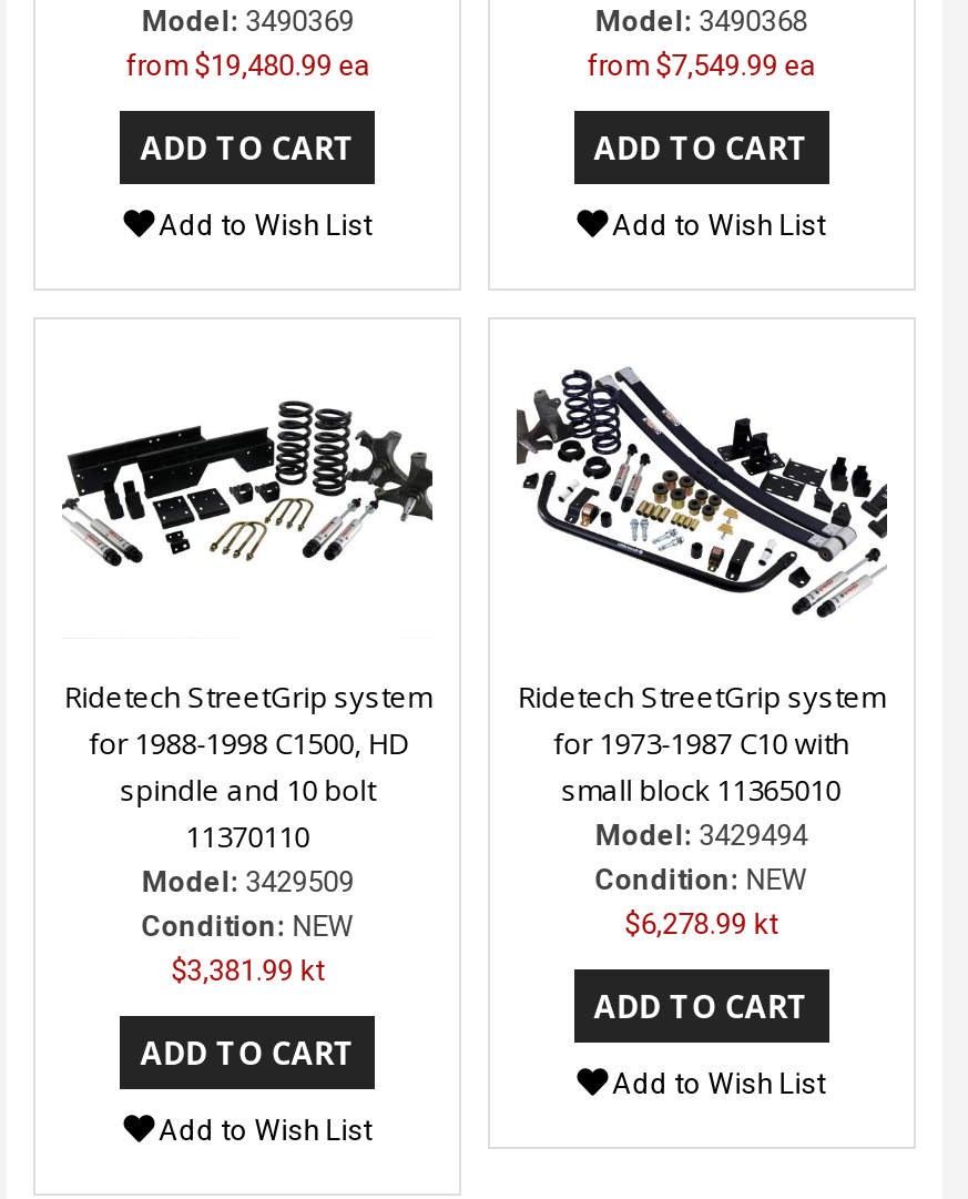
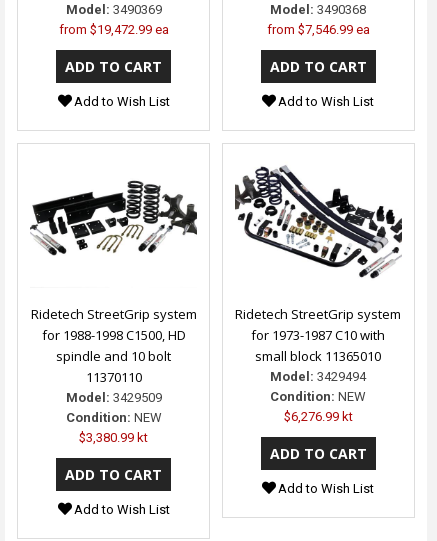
- from $19,480.99 ea
+ from $19,472.99 ea

- from $7,549.99 ea
+ from $7,546.99 ea

- $6,278.99 kt
+ $6,276.99 kt

- $3,381.99 kt
+ $3,380.99 kt
